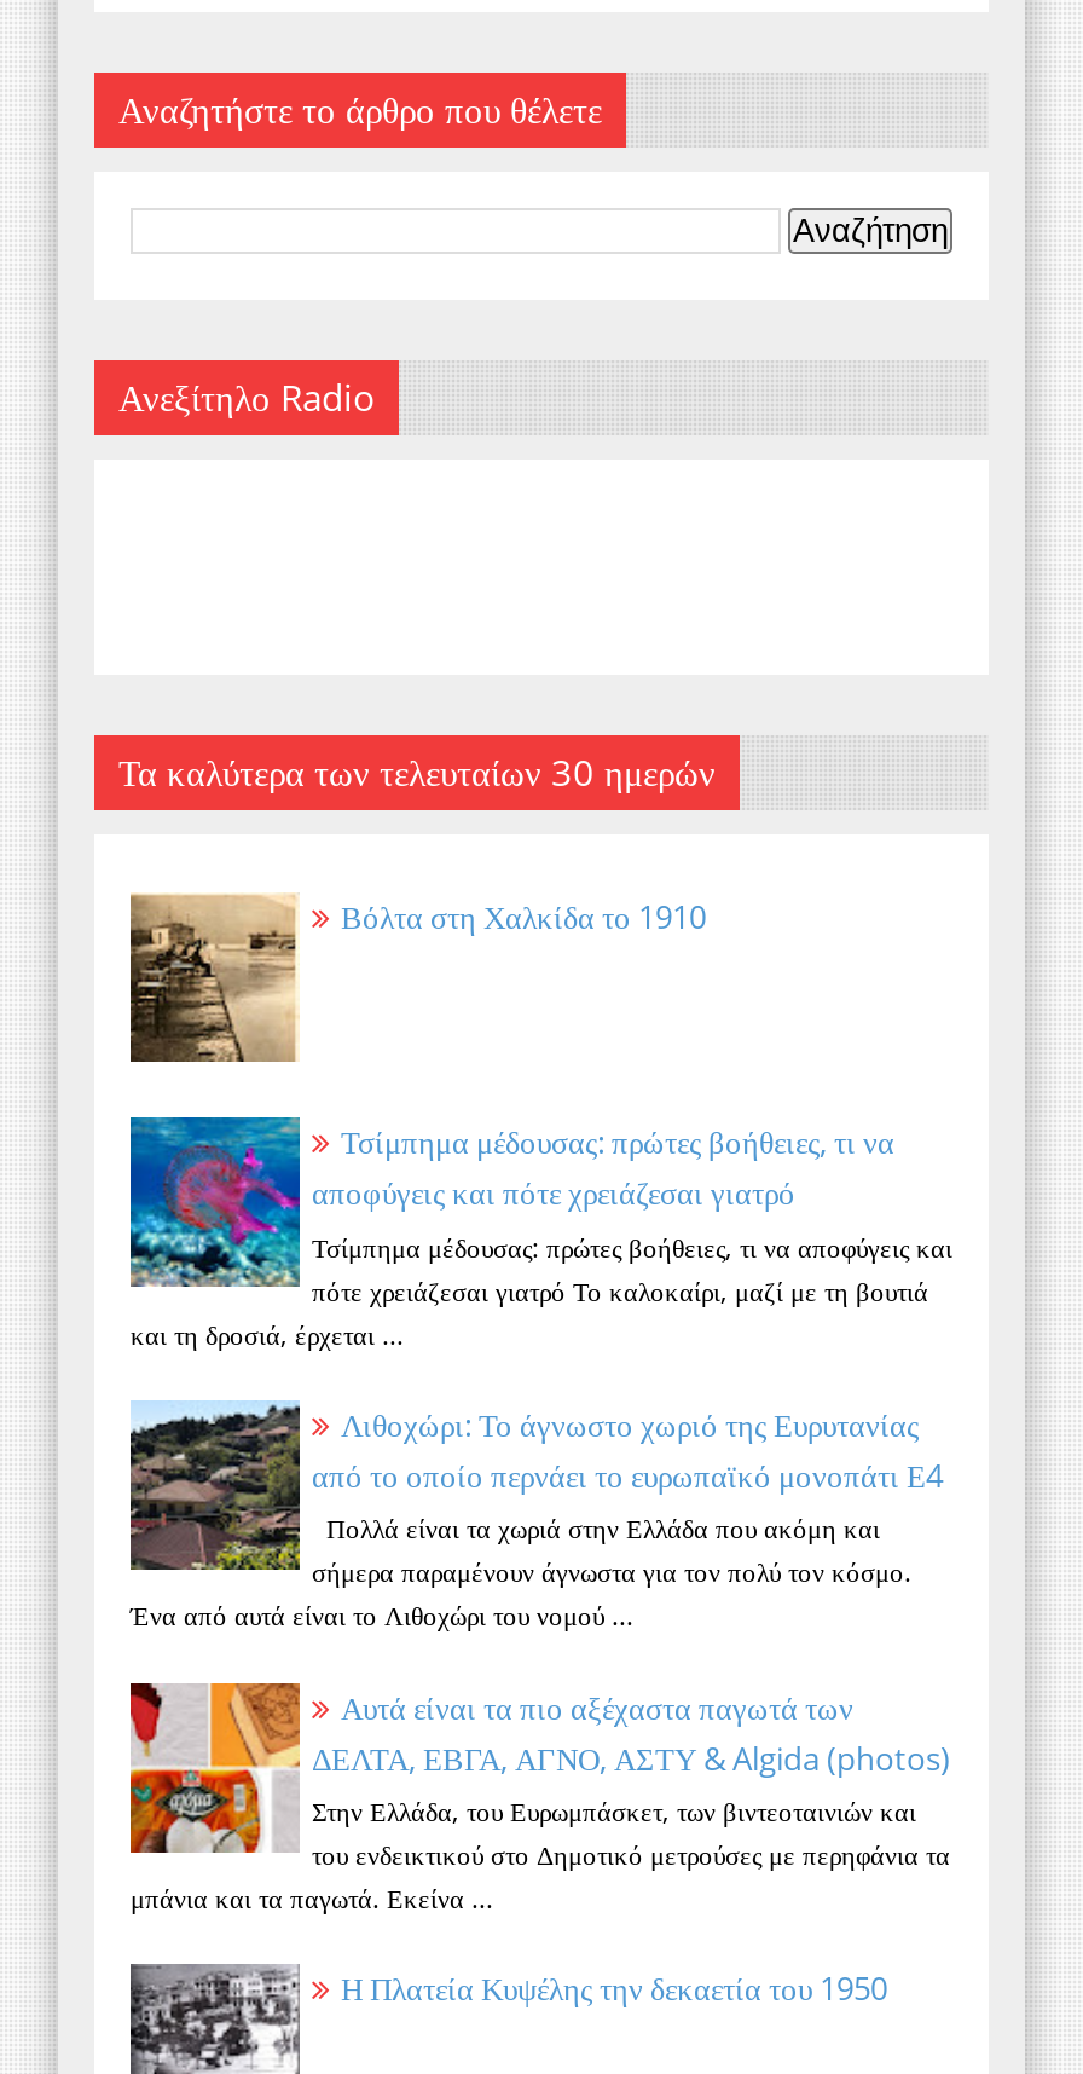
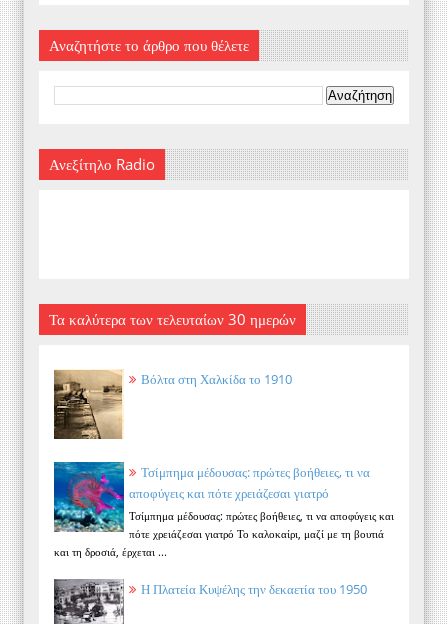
- [image]
- Λιθοχώρι: Το άγνωστο χωριό της Ευρυτανίας
- από το οποίο περνάει το ευρωπαϊκό μονοπάτι Ε4
- Πολλά είναι τα χωριά στην Ελλάδα που ακόμη και
- σήμερα παραμένουν άγνωστα για τον πολύ τον κόσμο.
- Ένα από αυτά είναι το Λιθοχώρι του νομού ...
- Αυτά είναι τα πιο αξέχαστα παγωτά των
- ΔΕΛΤΑ, ΕΒΓΑ, ΑΓΝΟ, ΑΣΤΥ & Algida (photos)
- Στην Ελλάδα, του Ευρωμπάσκετ, των βιντεοταινιών και
- του ενδεικτικού στο Δημοτικό μετρούσες με περηφάνια τα
- μπάνια και τα παγωτά. Εκείνα ...

- [image]
